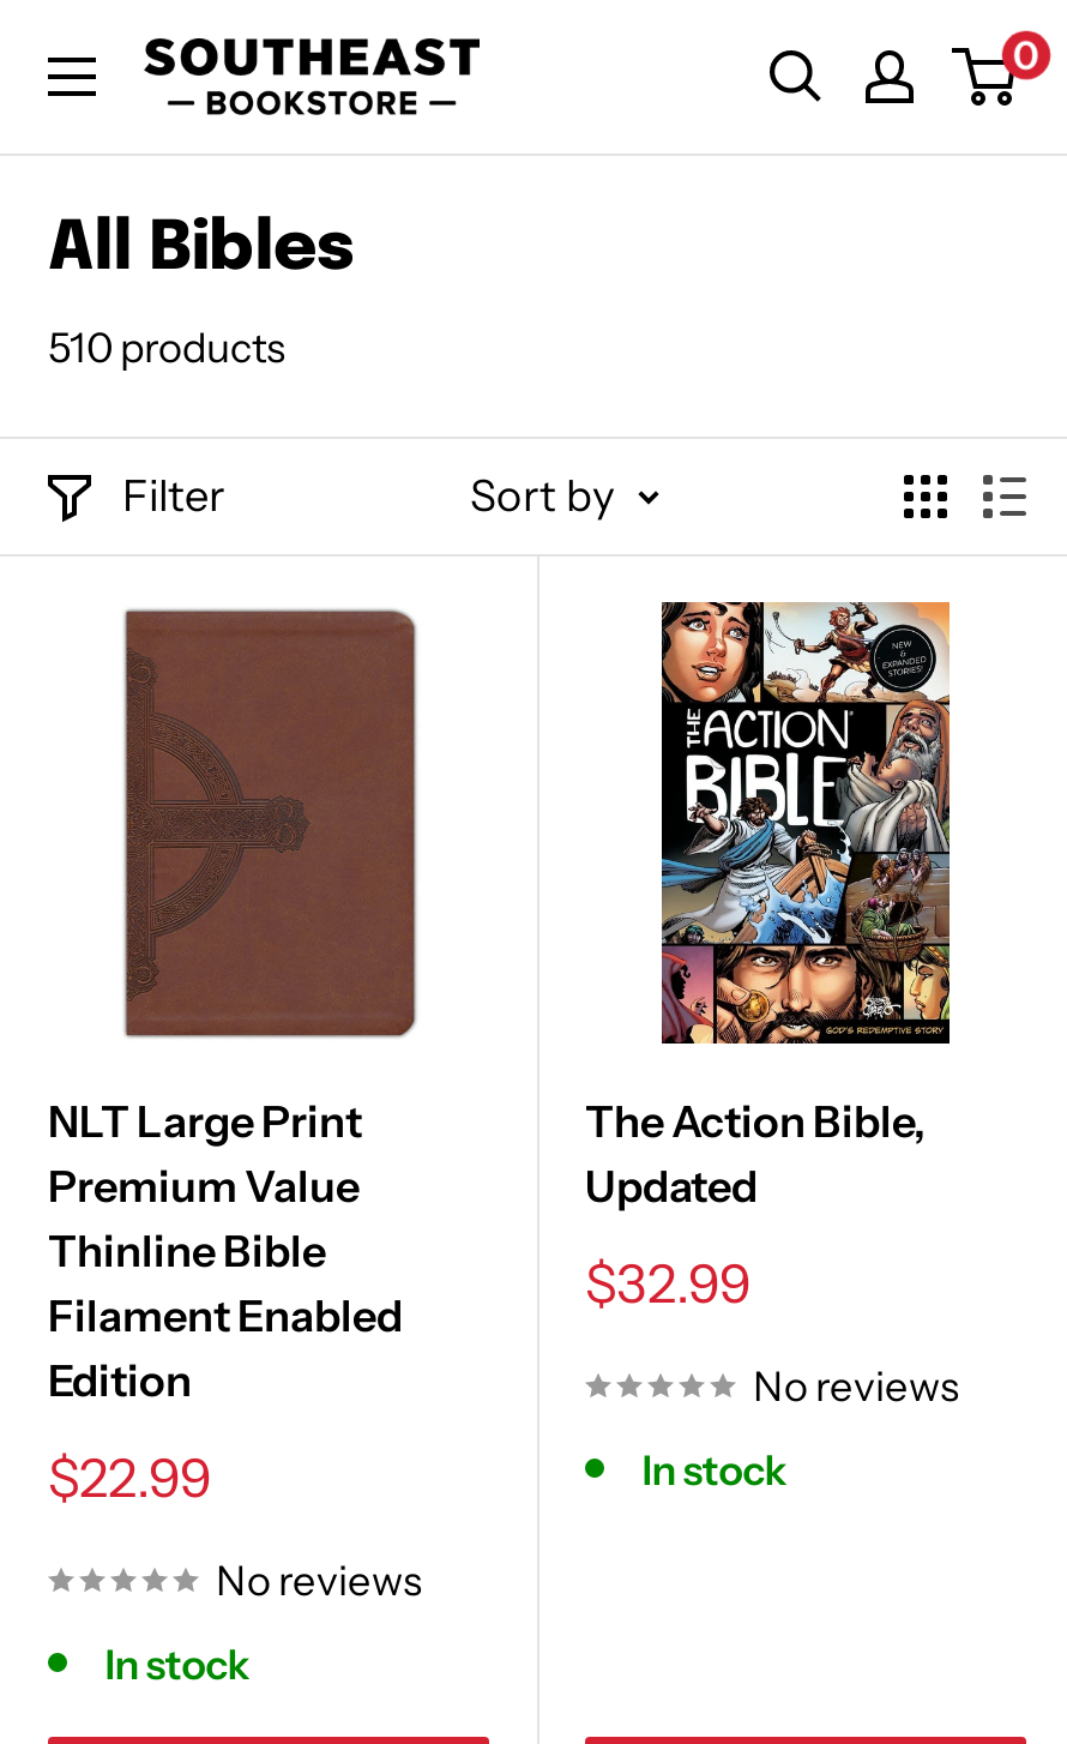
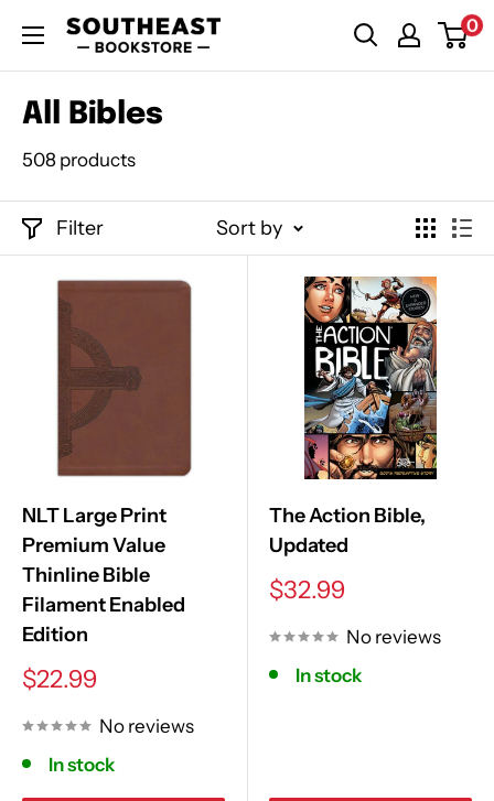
- 510 products
+ 508 products
